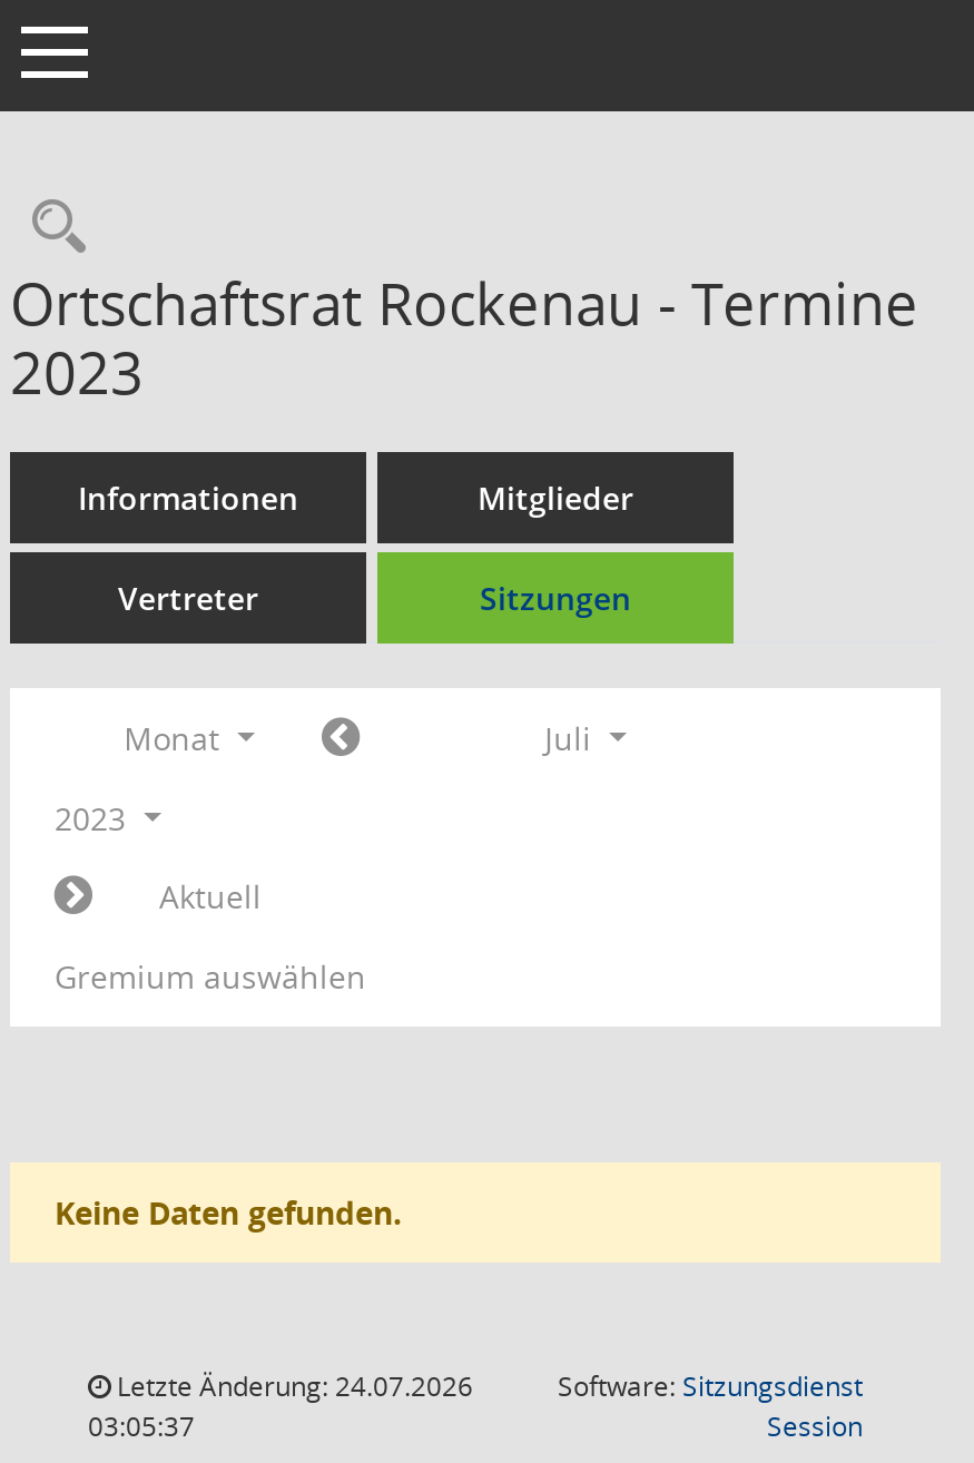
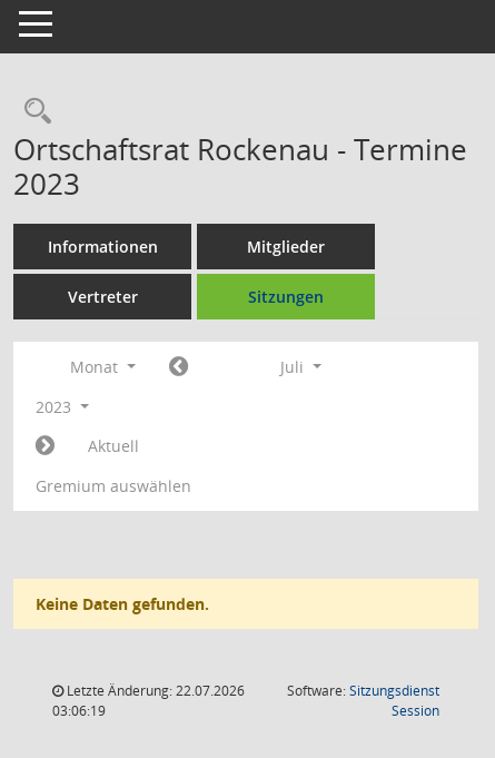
- Letzte Änderung: 24.07.2026
+ Letzte Änderung: 22.07.2026

- 03:05:37
+ 03:06:19
